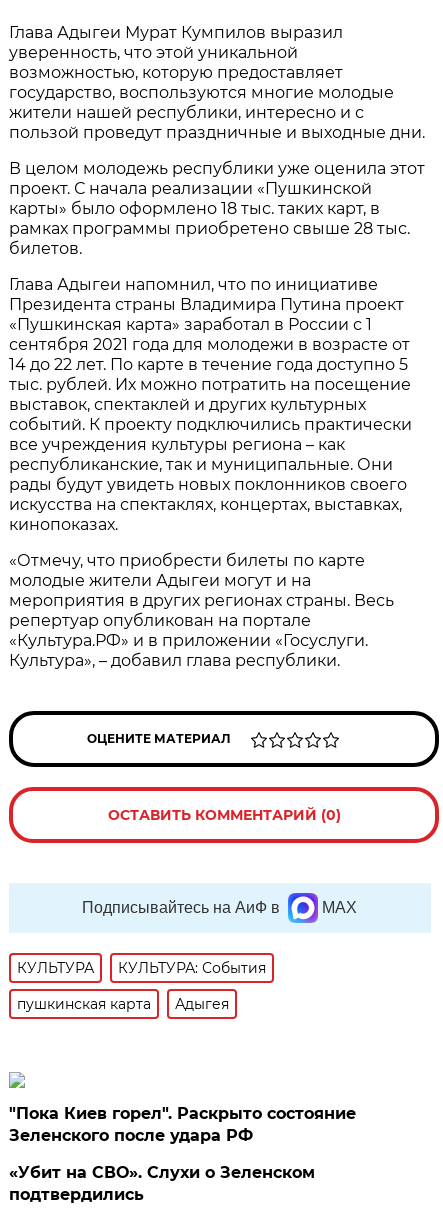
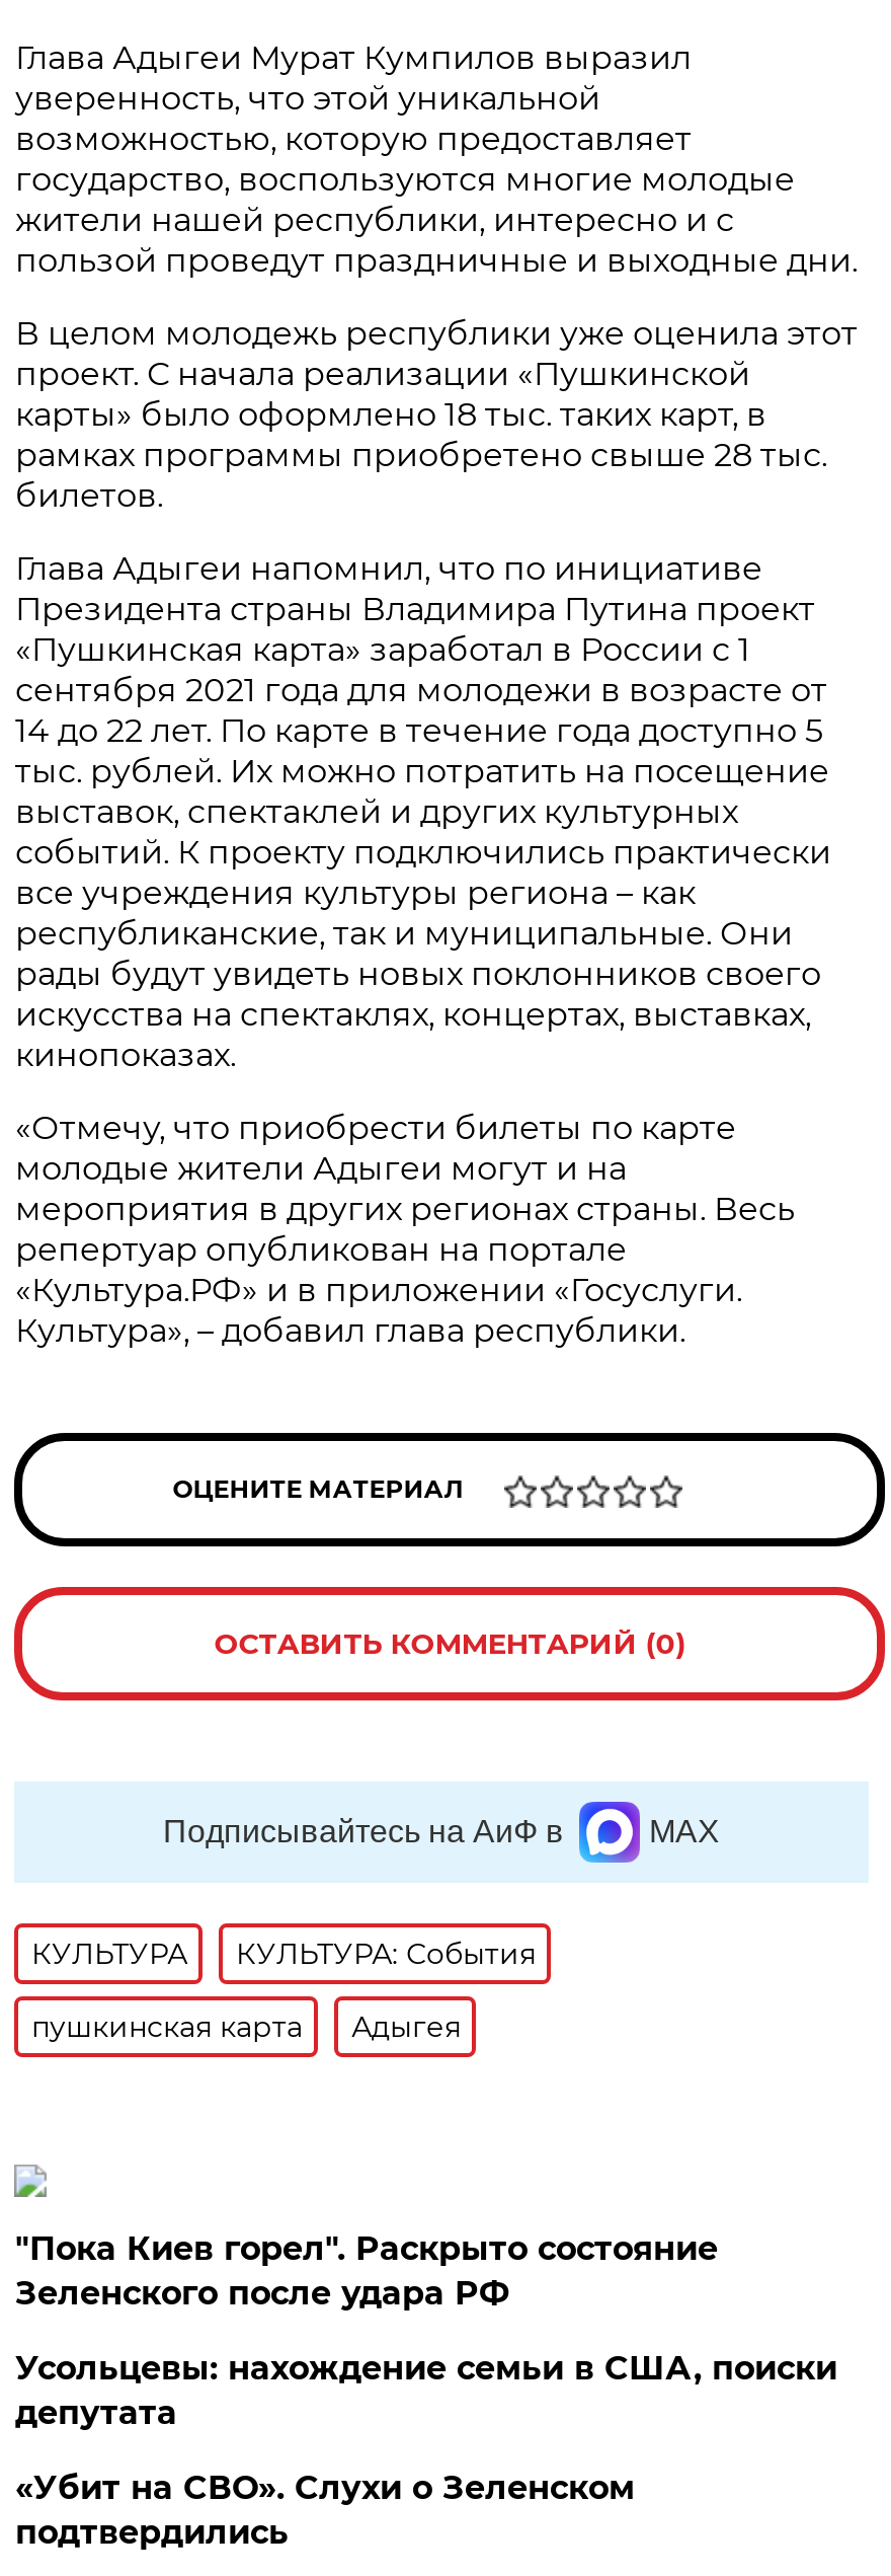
+ Усольцевы: нахождение семьи в США, поиски
+ депутата
